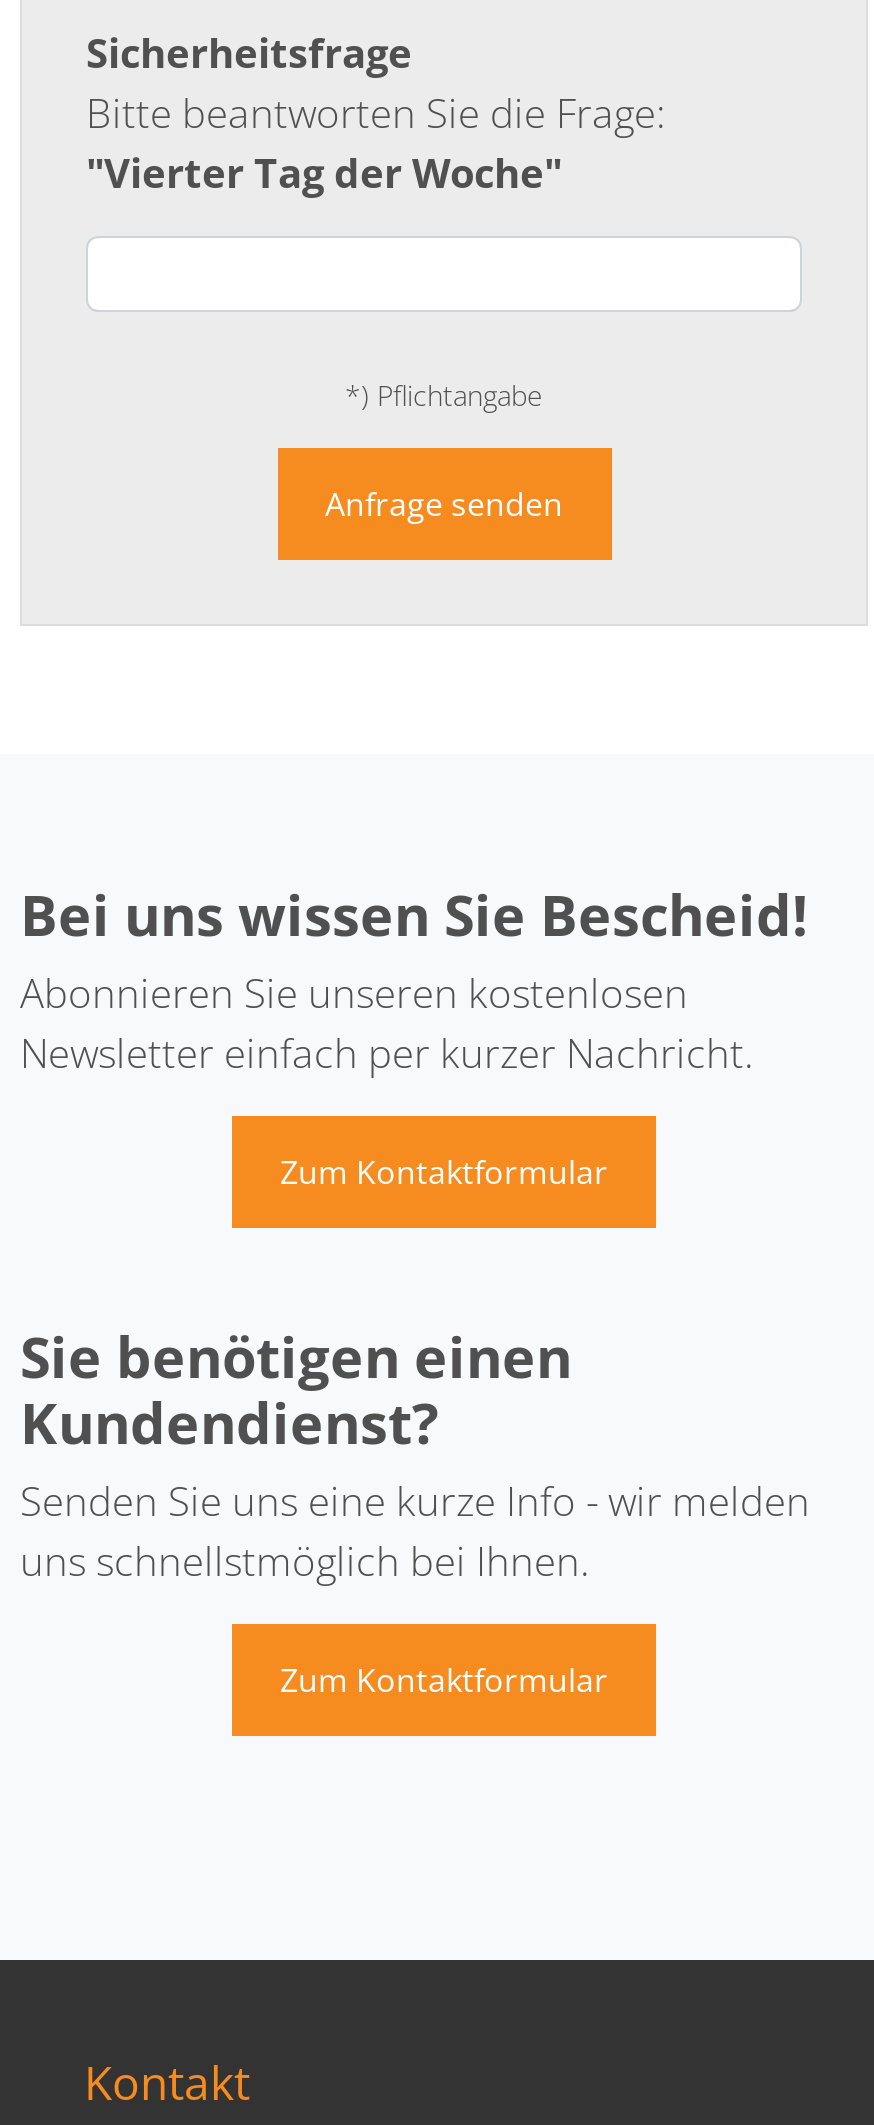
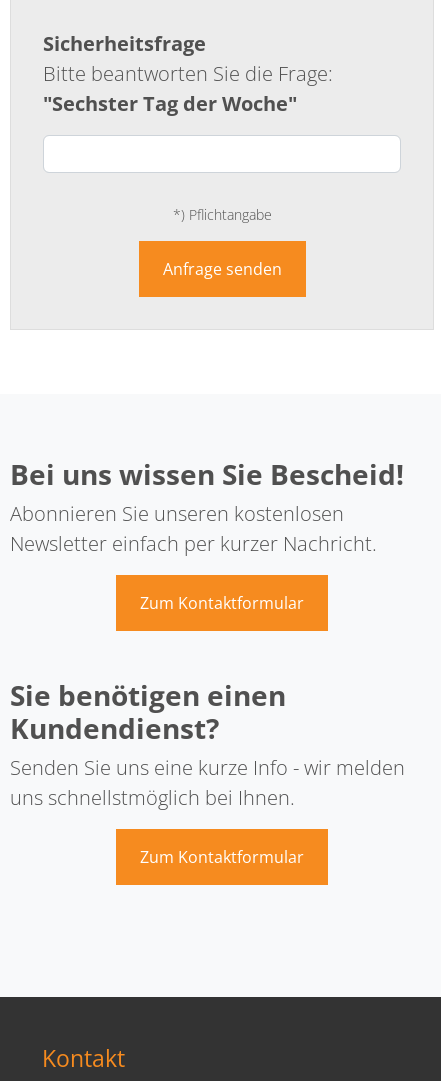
- "Vierter Tag der Woche"
+ "Sechster Tag der Woche"
